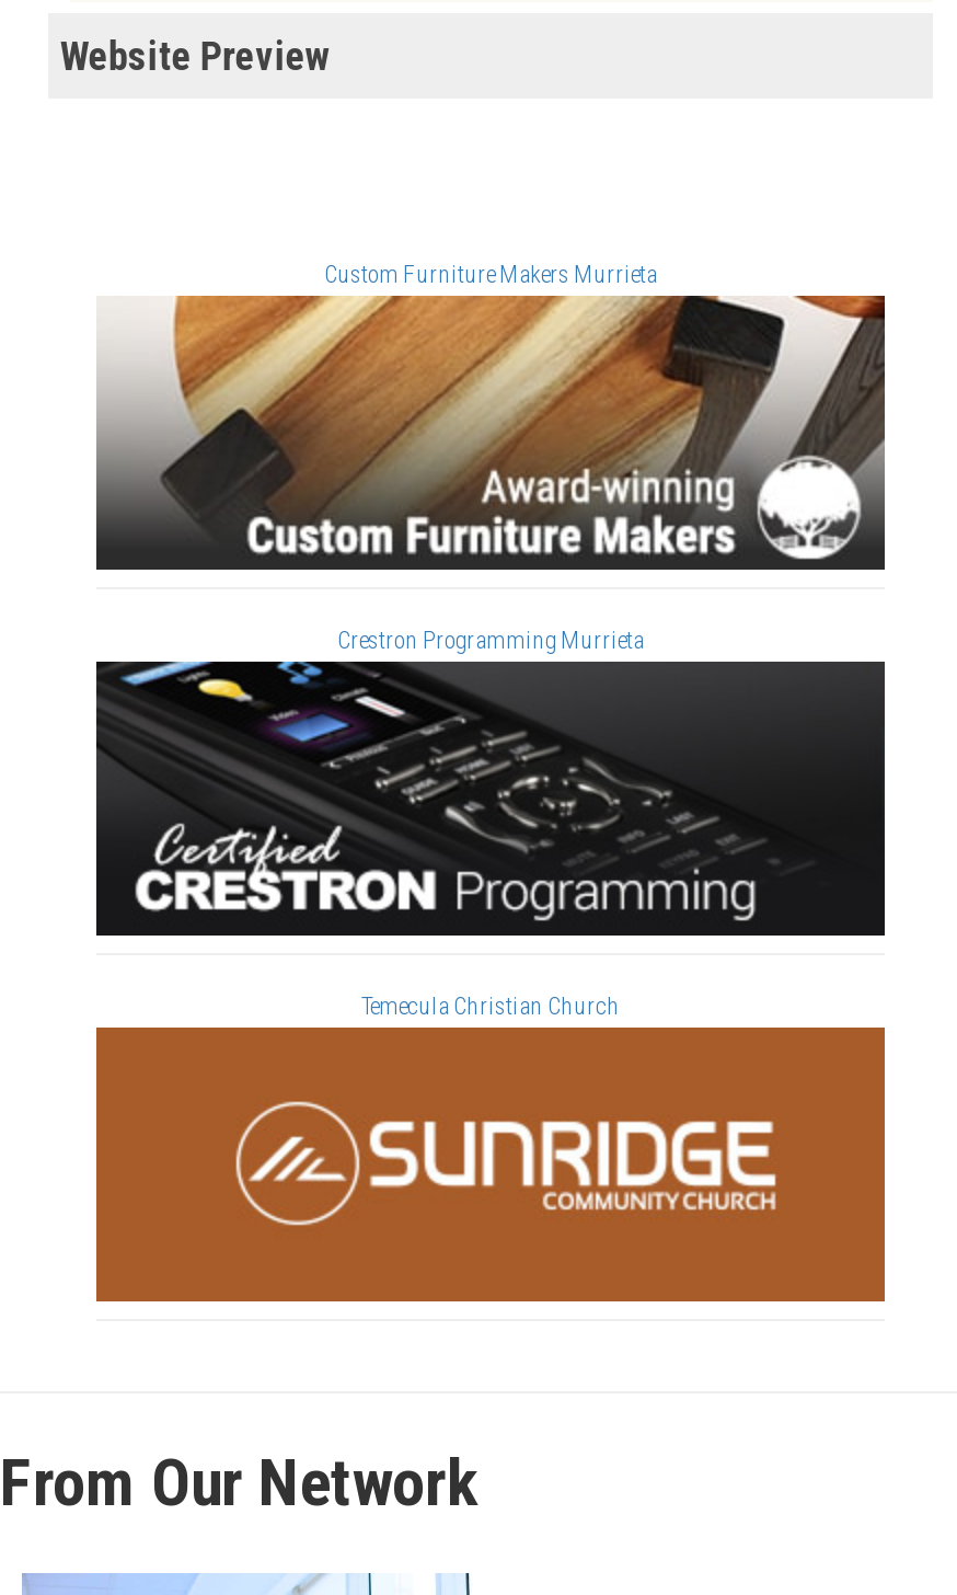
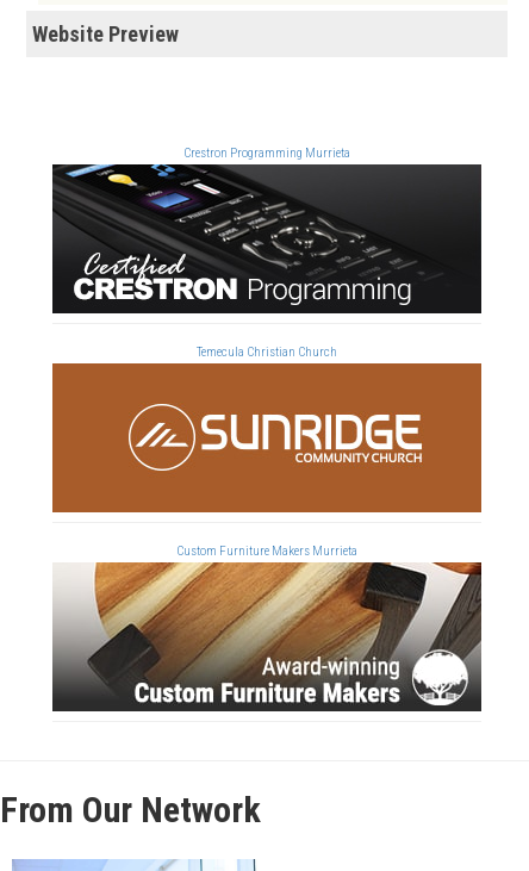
moved down: Custom Furniture Makers Murrieta

moved down: [image]

moved up: [image] | Crestron Programming Murrieta | Temecula Christian Church

moved up: [image]
